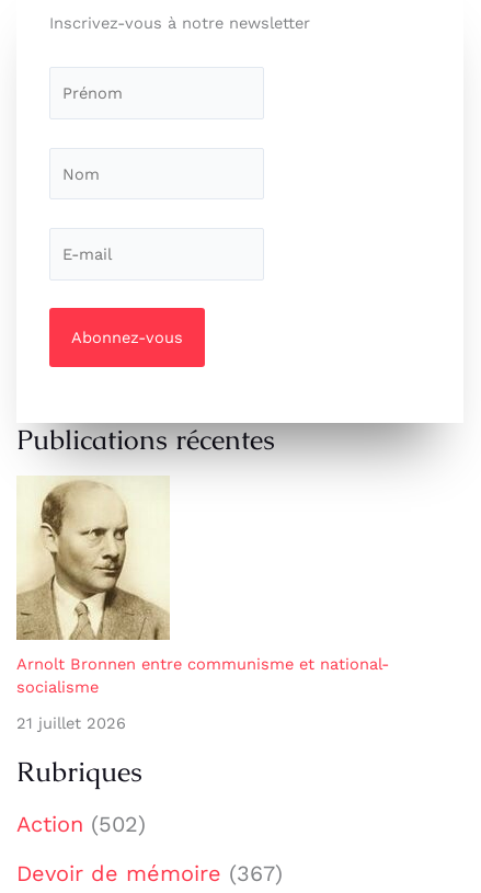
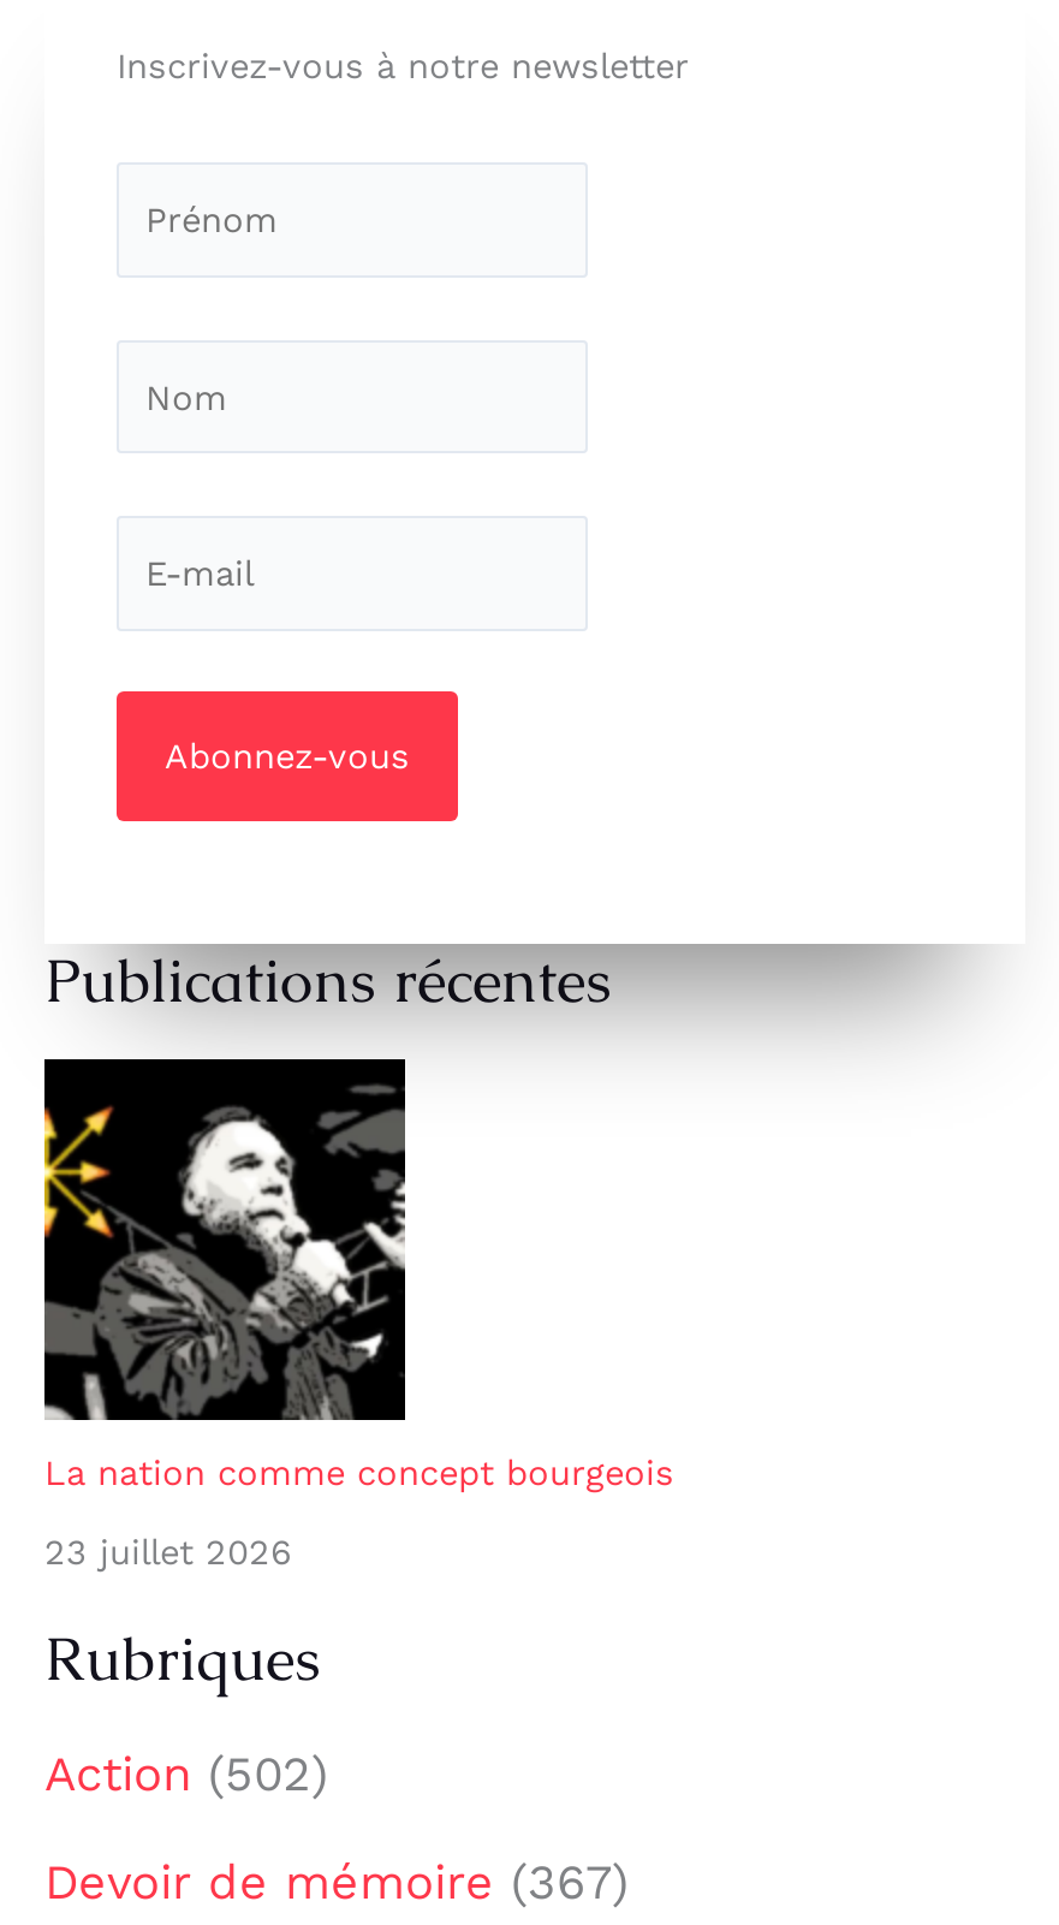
- [image]
- Arnolt Bronnen entre communisme et national-
- socialisme
+ [image]
+ La nation comme concept bourgeois

- 21 juillet 2026
+ 23 juillet 2026
